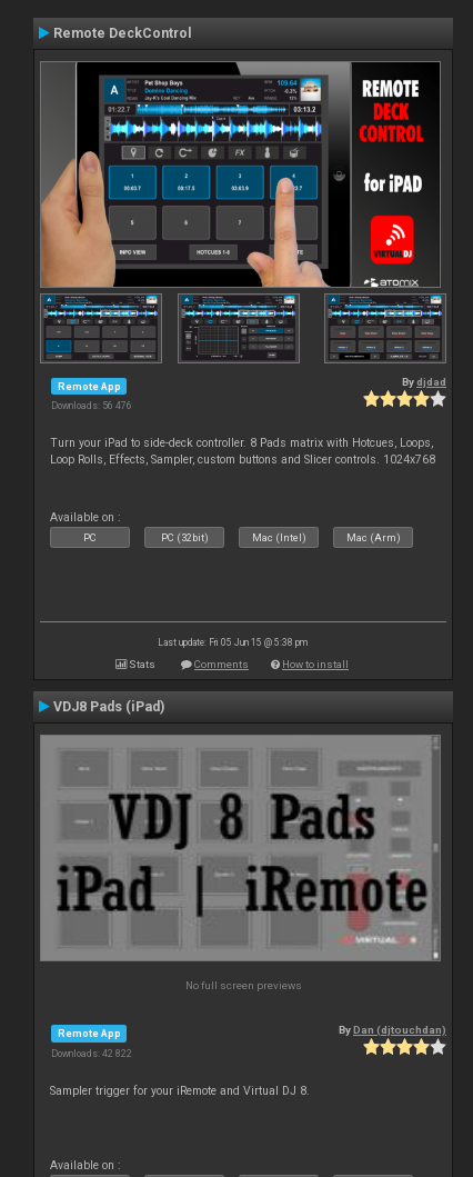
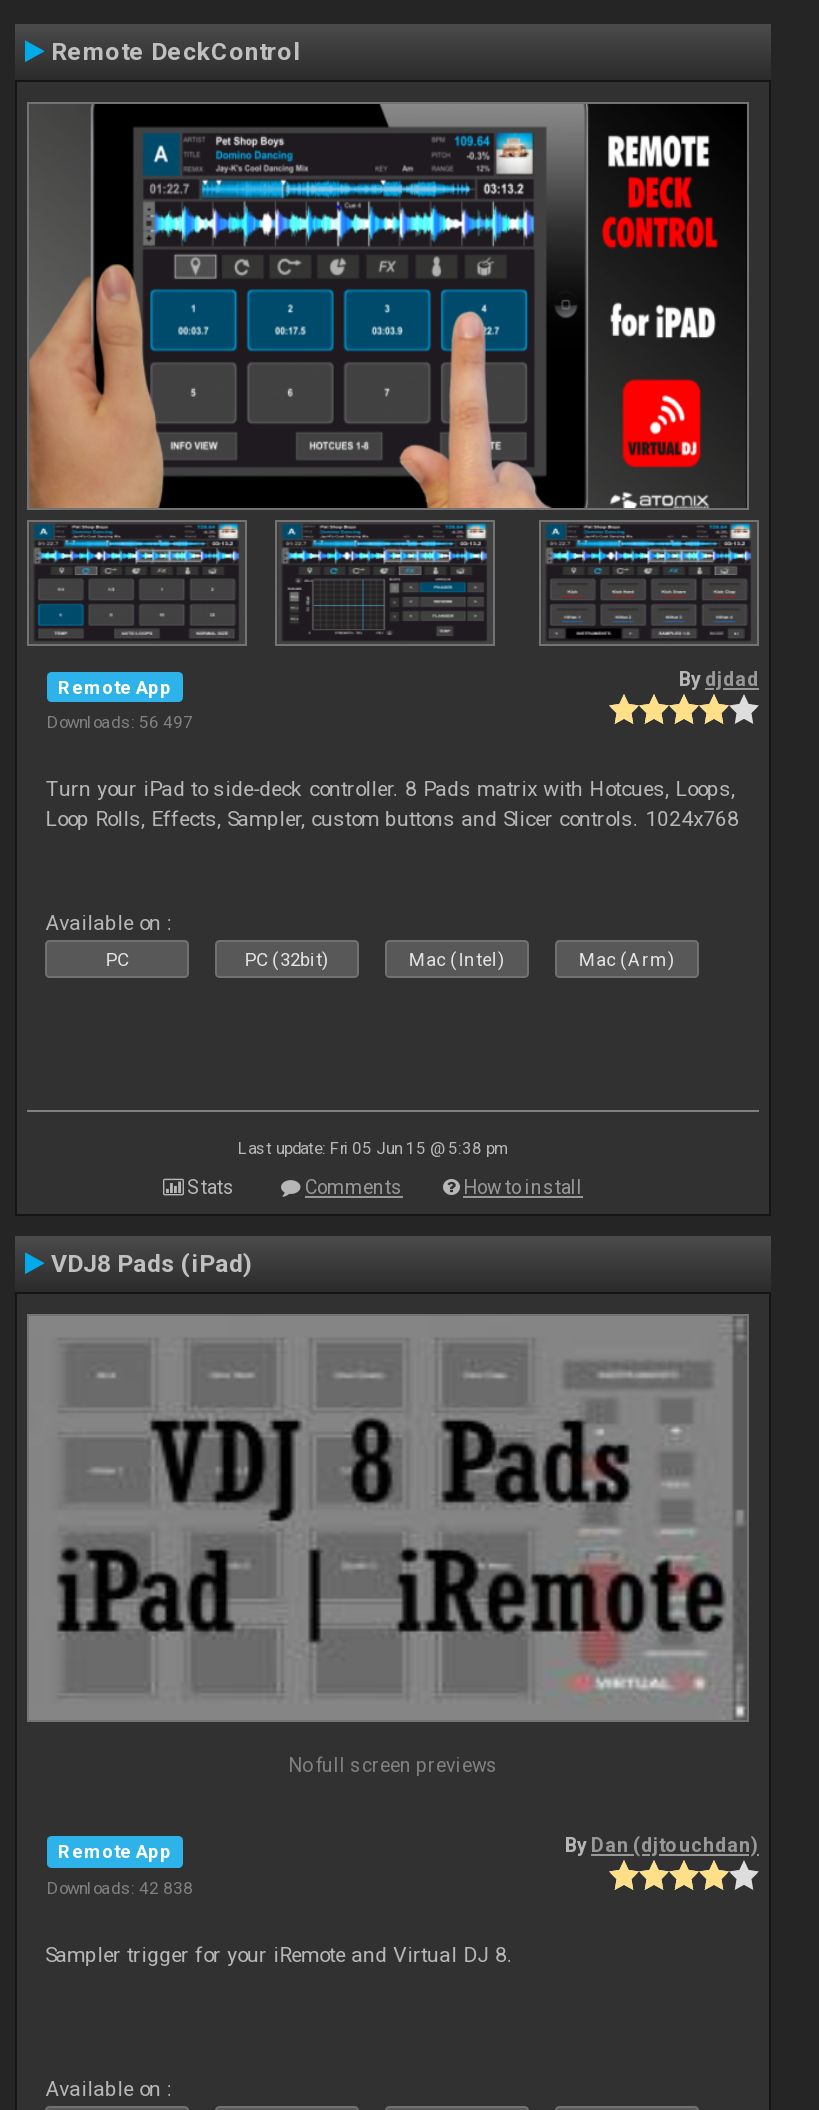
- Downloads: 56 476
+ Downloads: 56 497

- Downloads: 42 822
+ Downloads: 42 838
